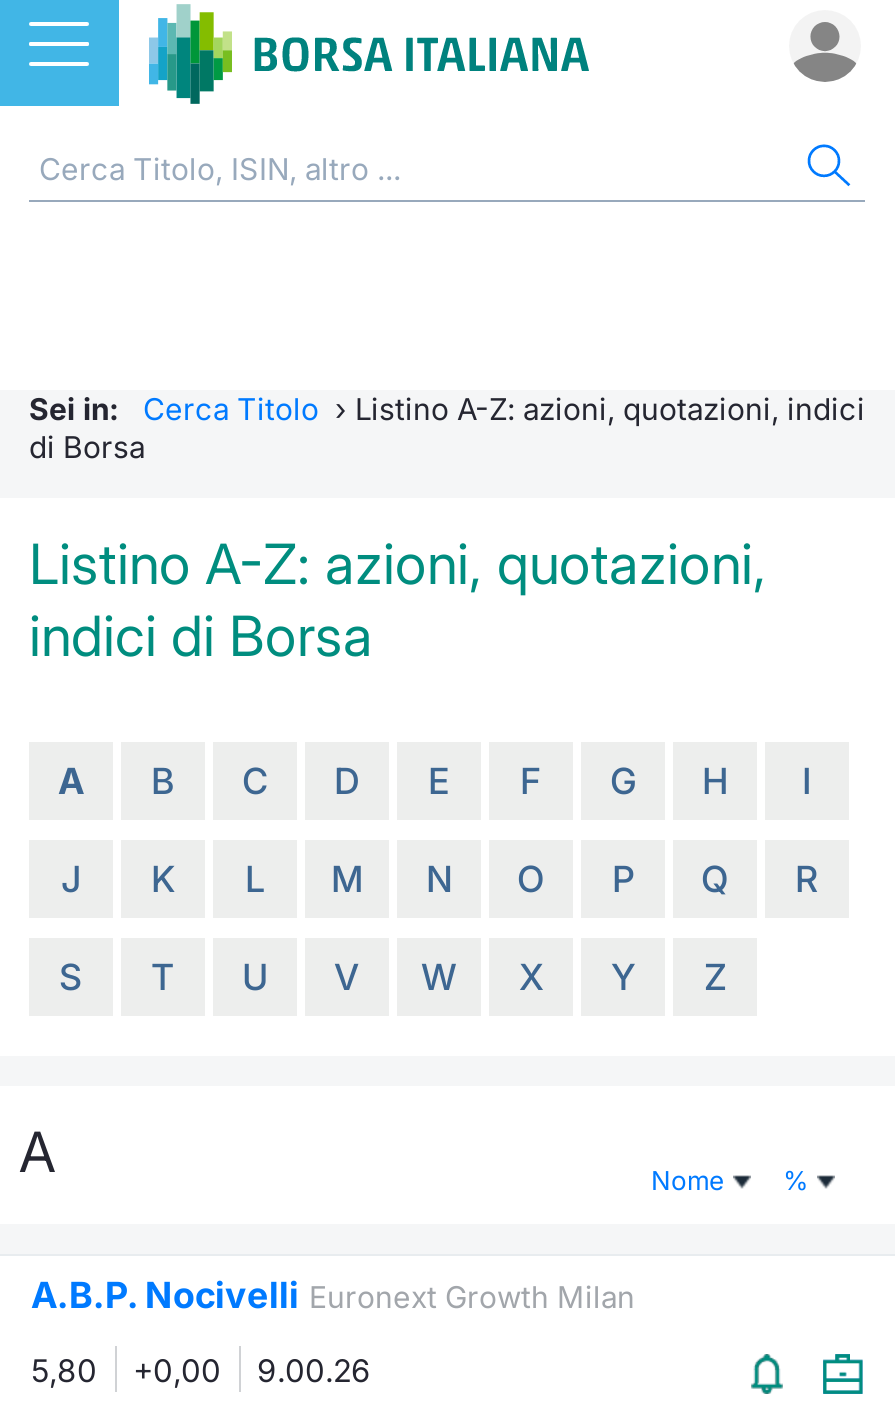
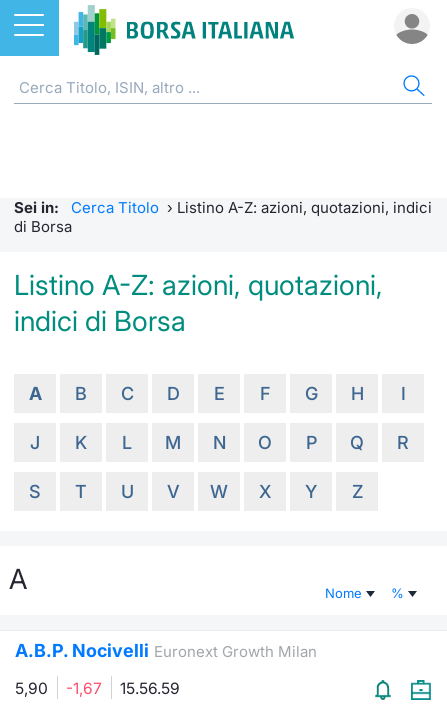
- 5,80
+ 5,90

- +0,00
+ -1,67

- 9.00.26
+ 15.56.59
